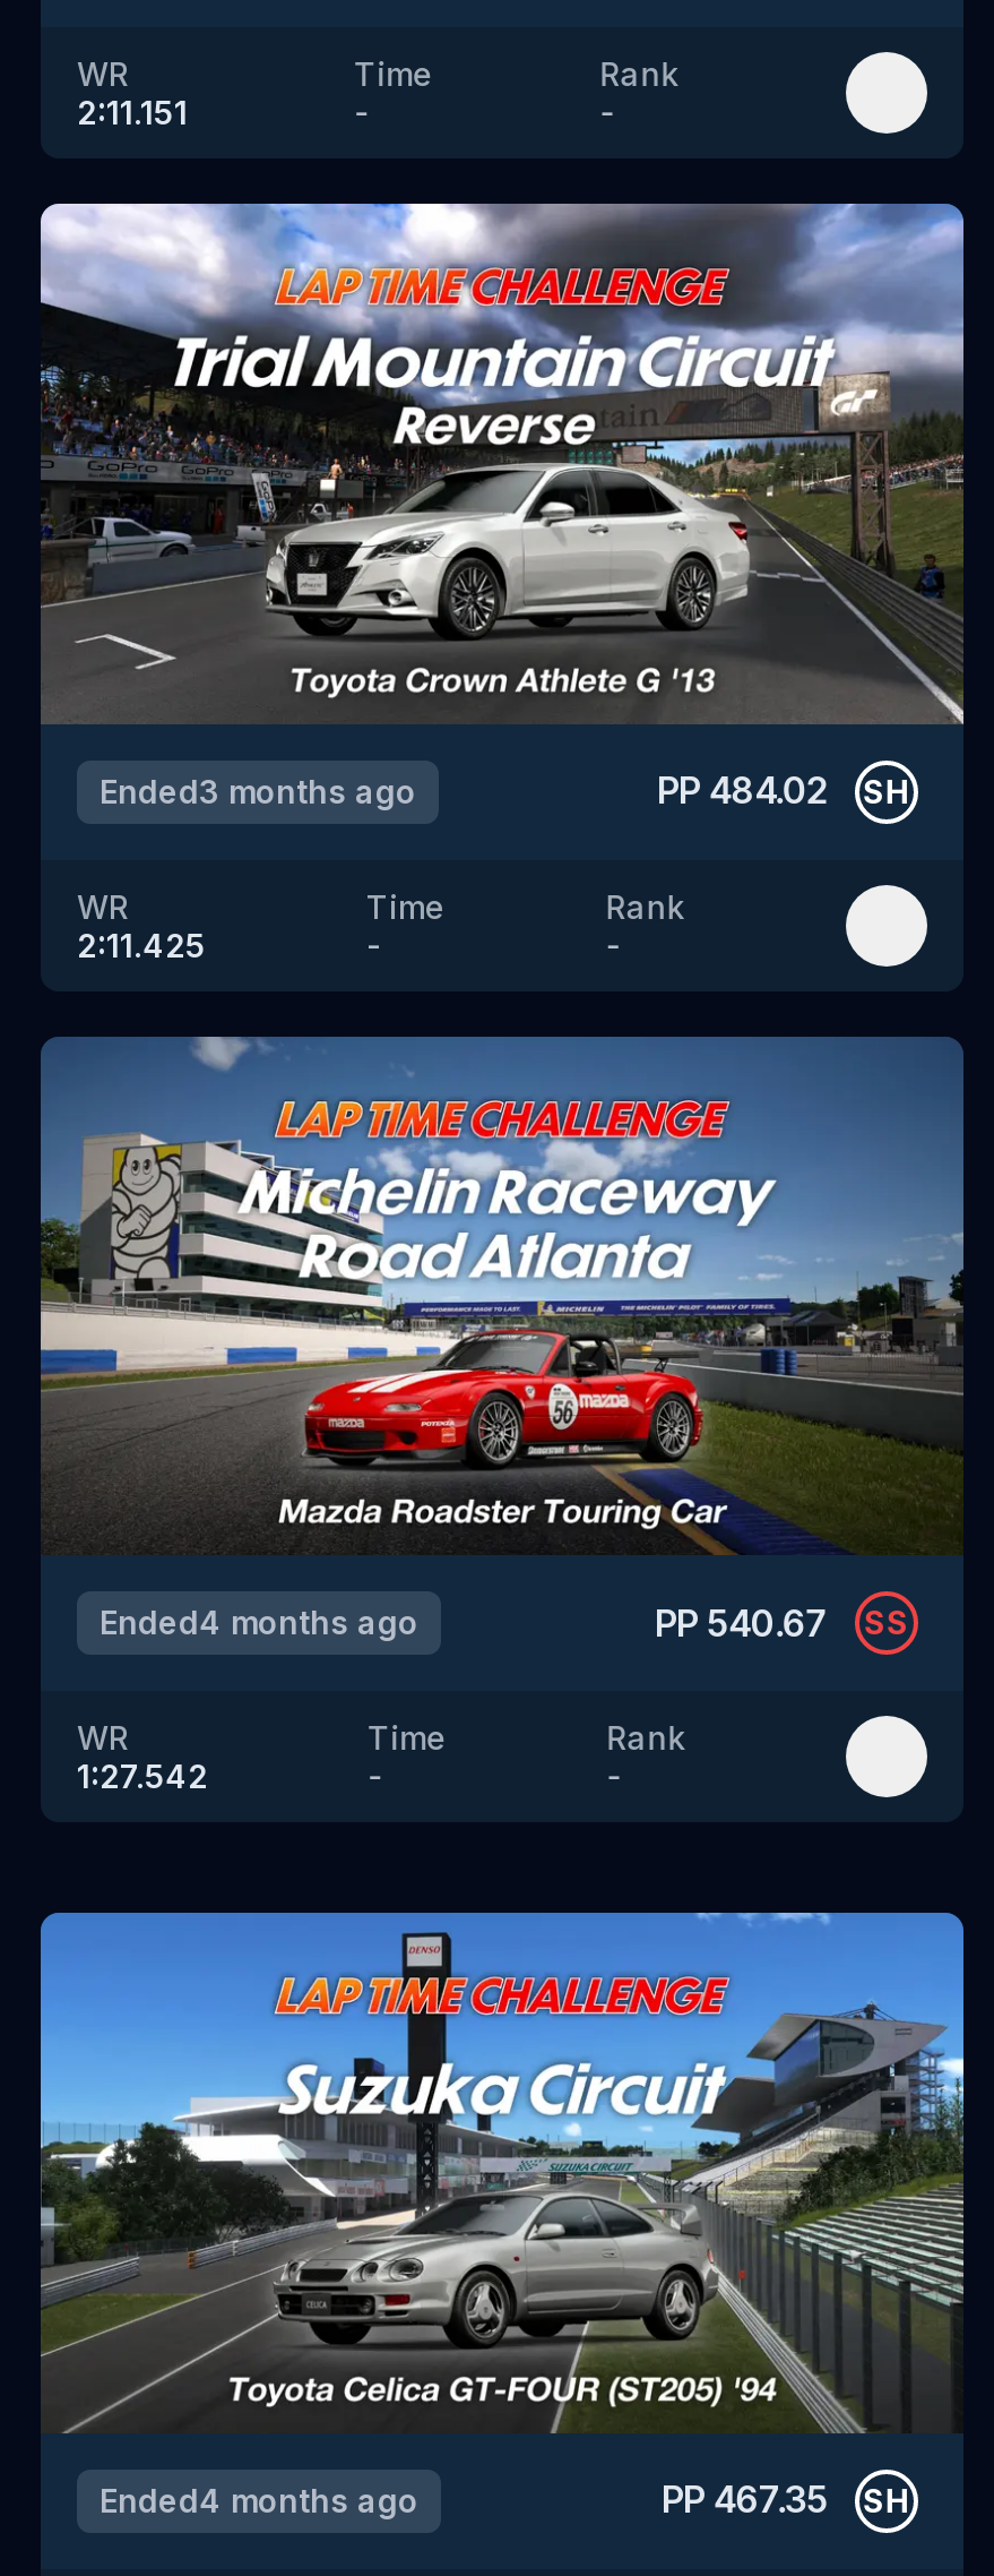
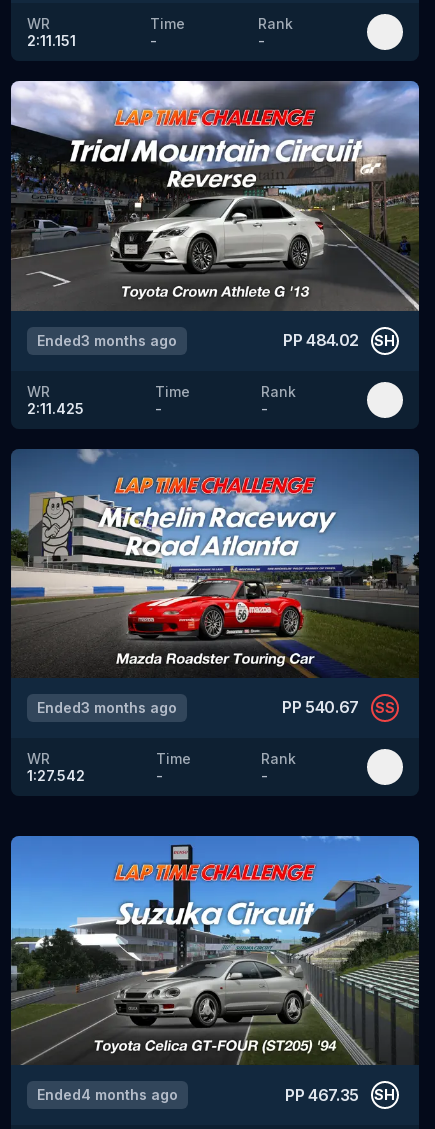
- Ended4 months ago
+ Ended3 months ago
